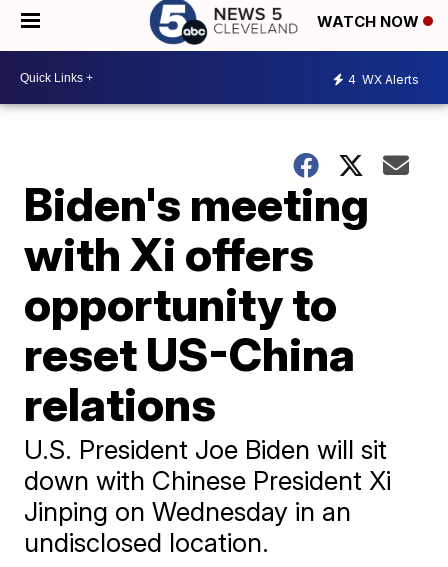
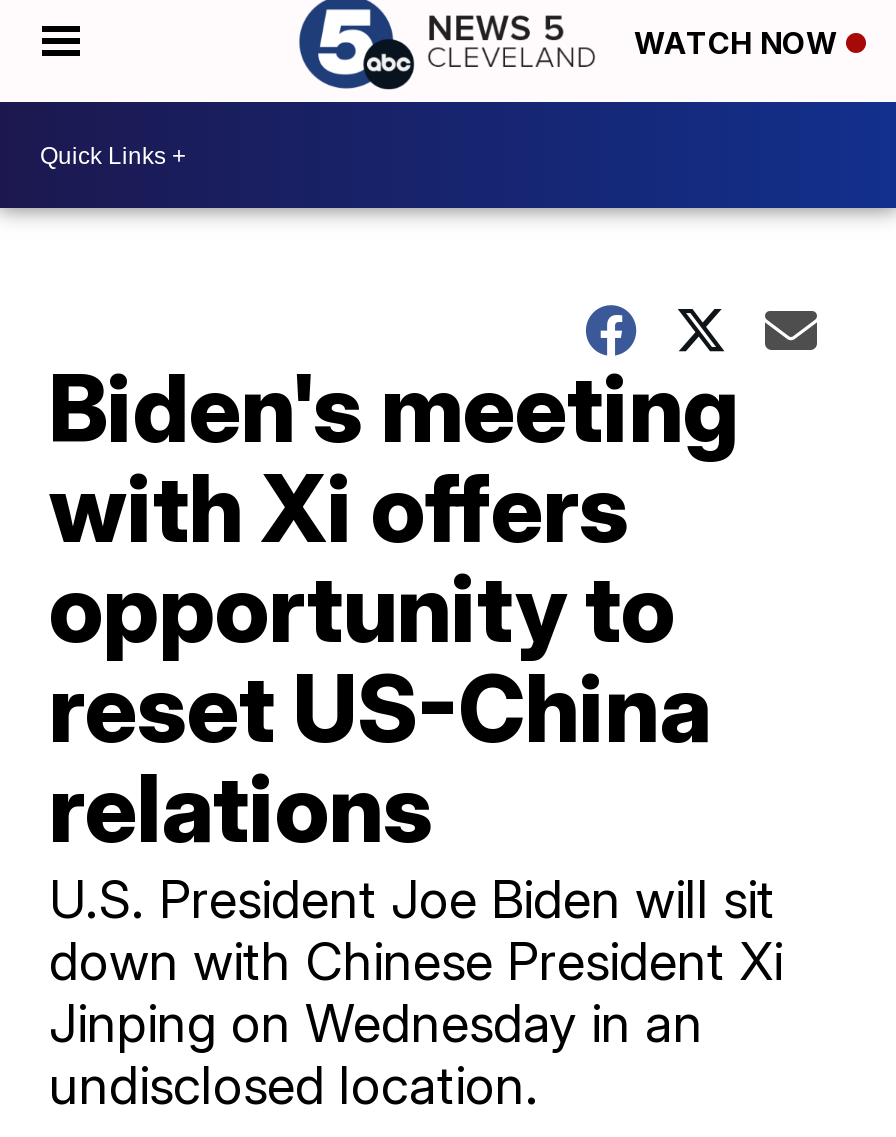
- 4 WX Alerts
